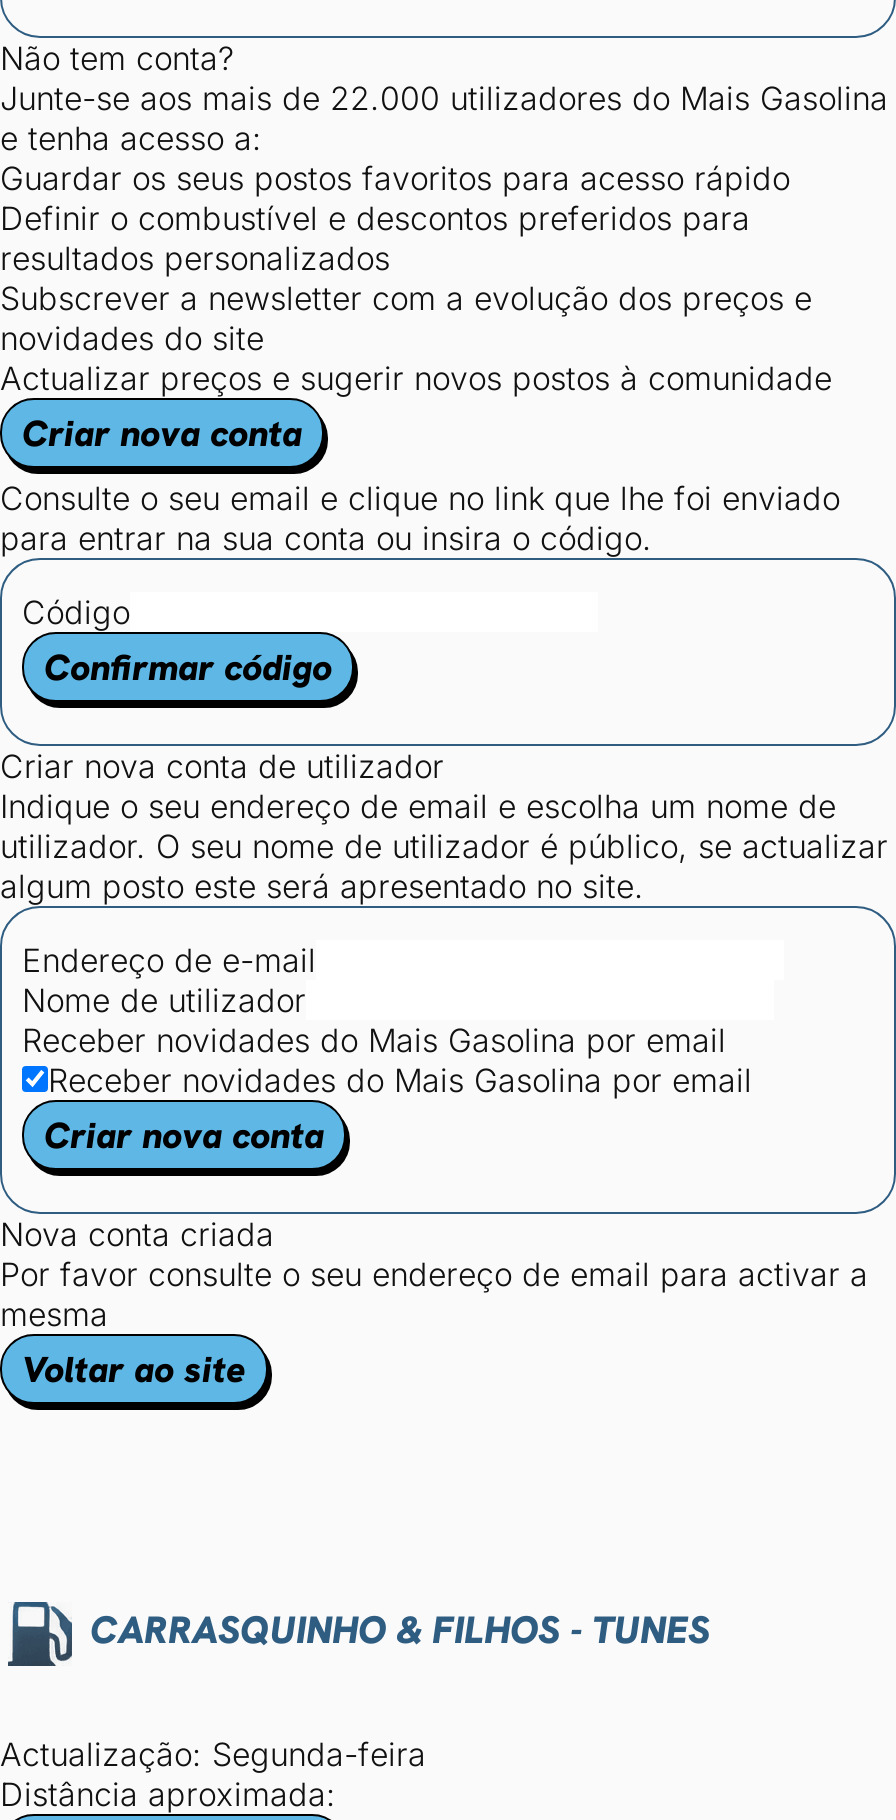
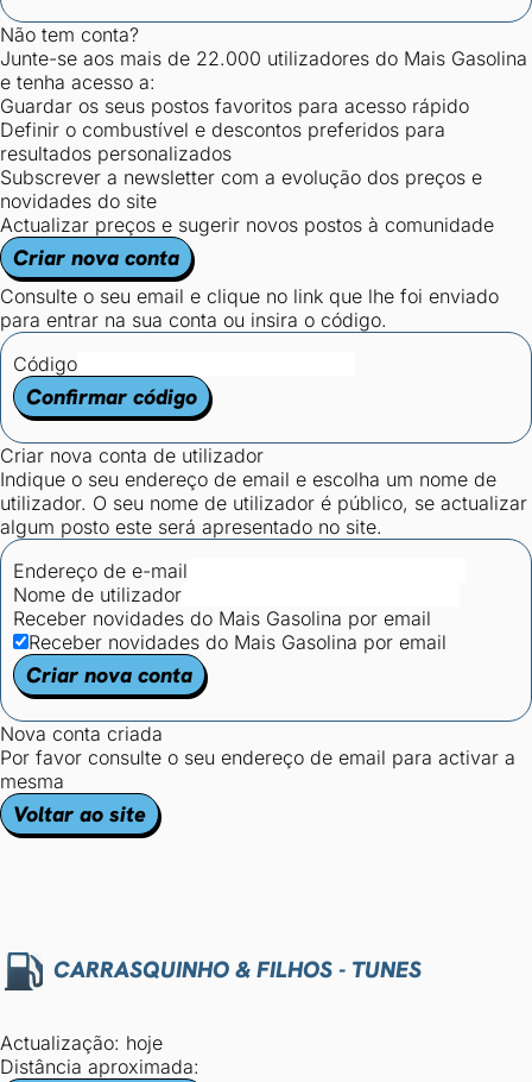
- Actualização: Segunda-feira
+ Actualização: hoje
